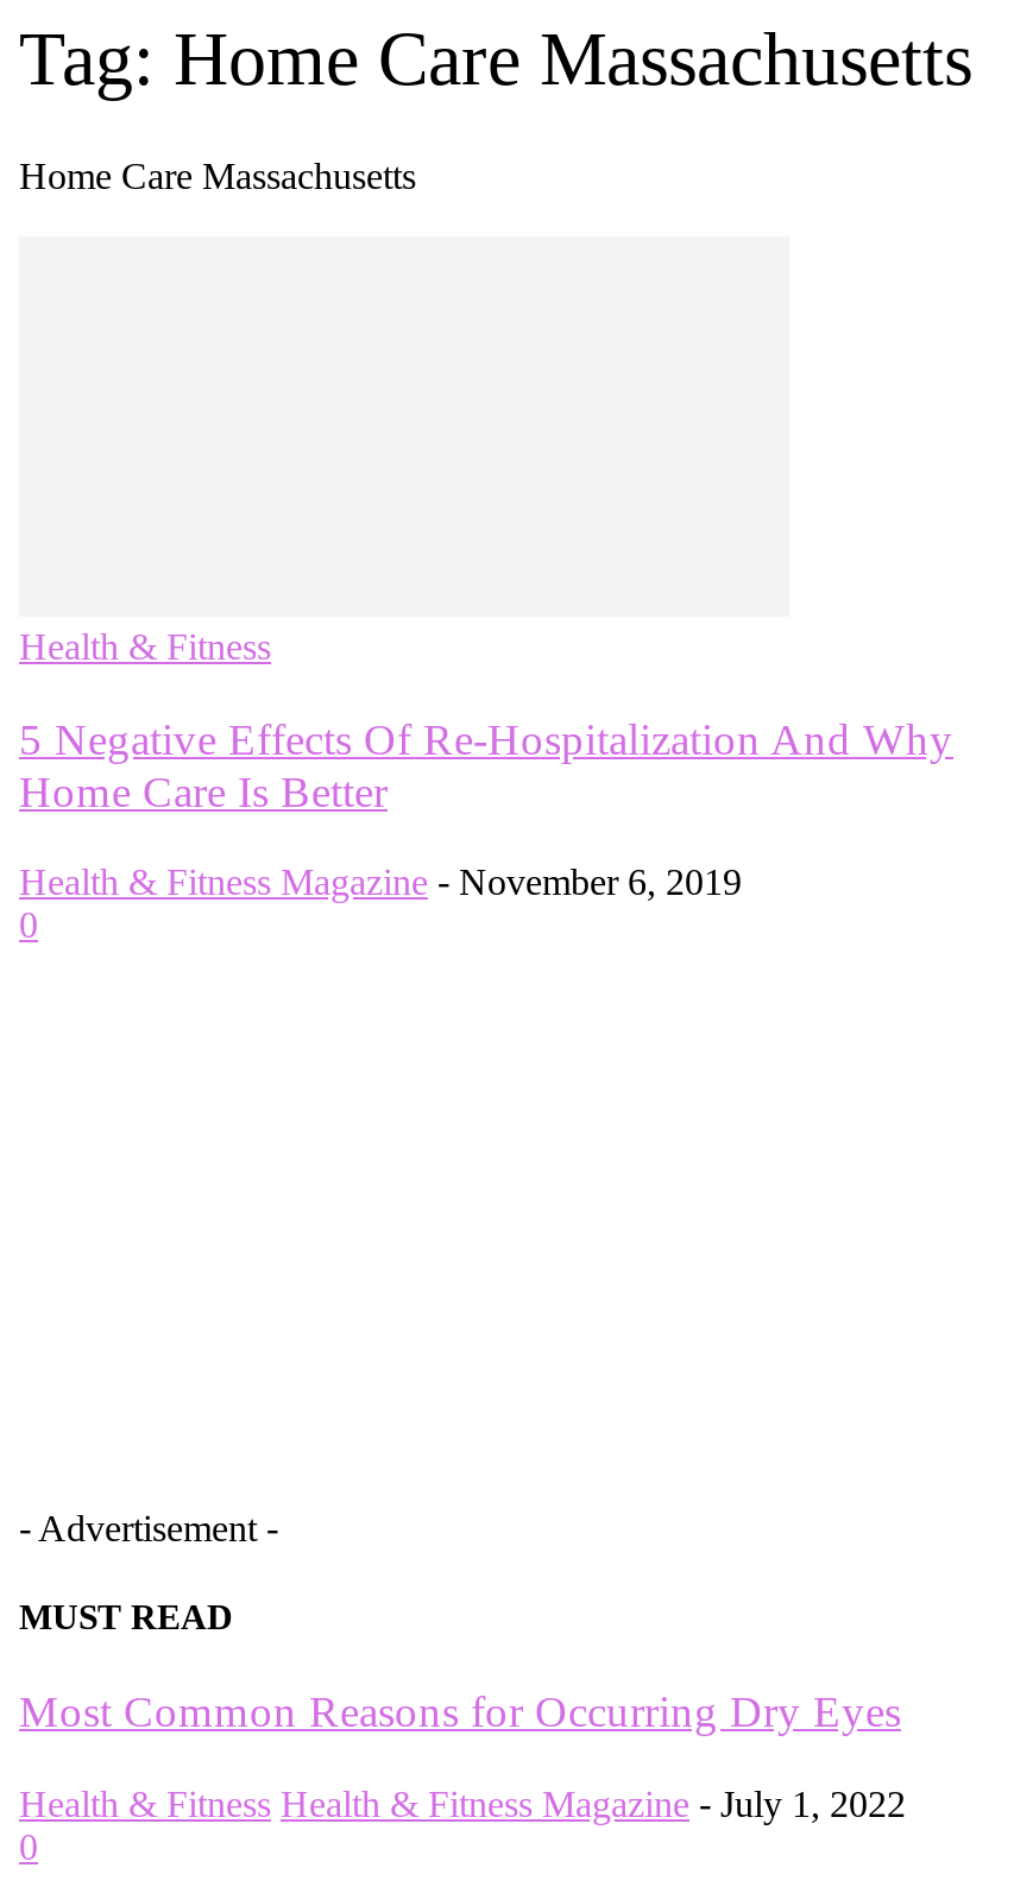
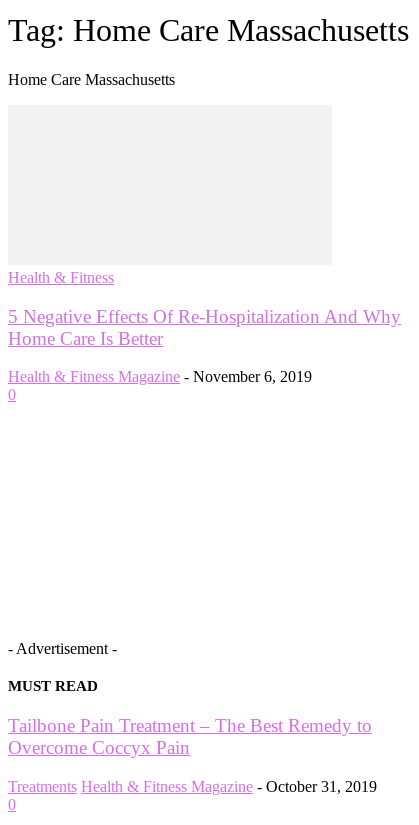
- Most Common Reasons for Occurring Dry Eyes
+ Tailbone Pain Treatment – The Best Remedy to
+ Overcome Coccyx Pain

- Health & Fitness Health & Fitness Magazine - July 1, 2022
+ Treatments Health & Fitness Magazine - October 31, 2019
